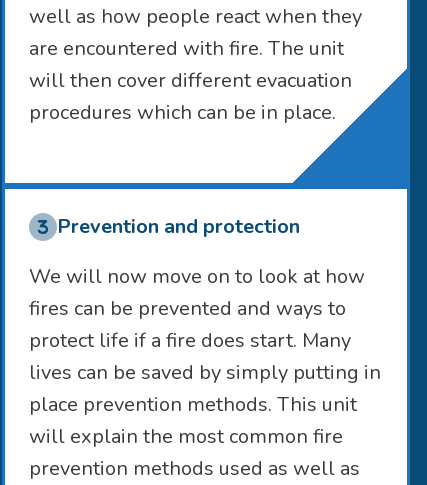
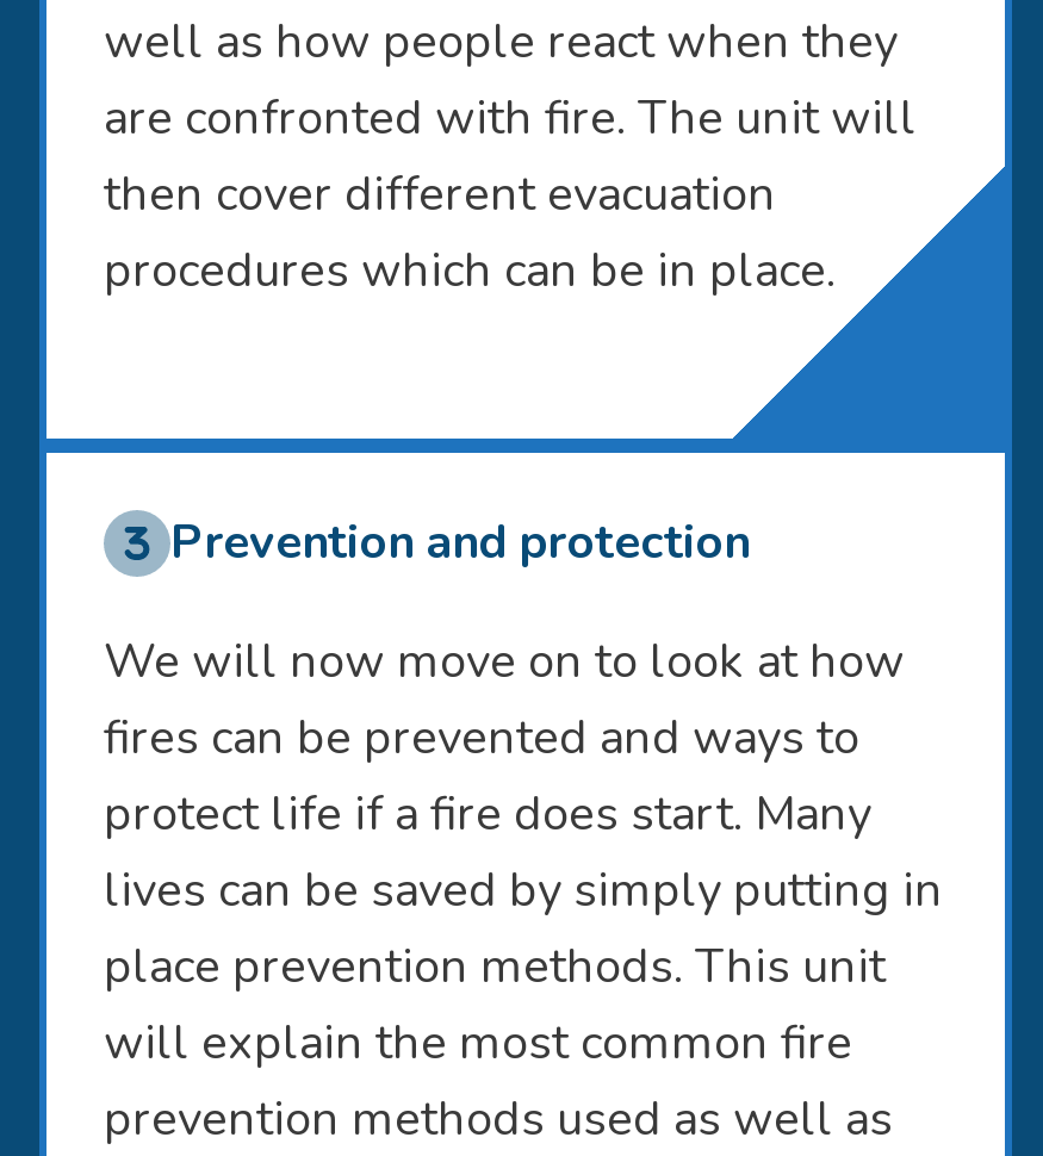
- are encountered with fire. The unit
- will then cover different evacuation
+ are confronted with fire. The unit will
+ then cover different evacuation
